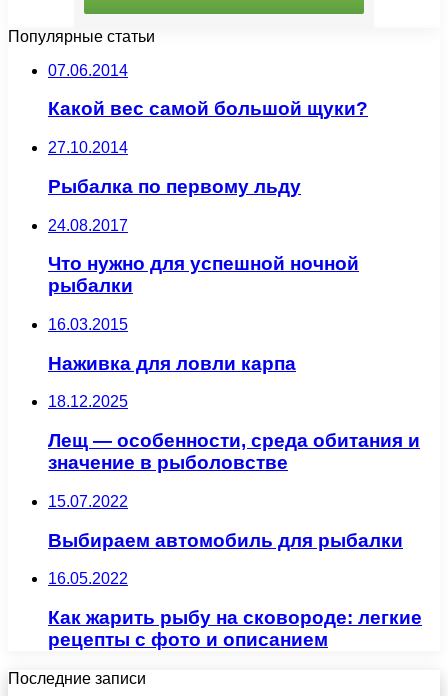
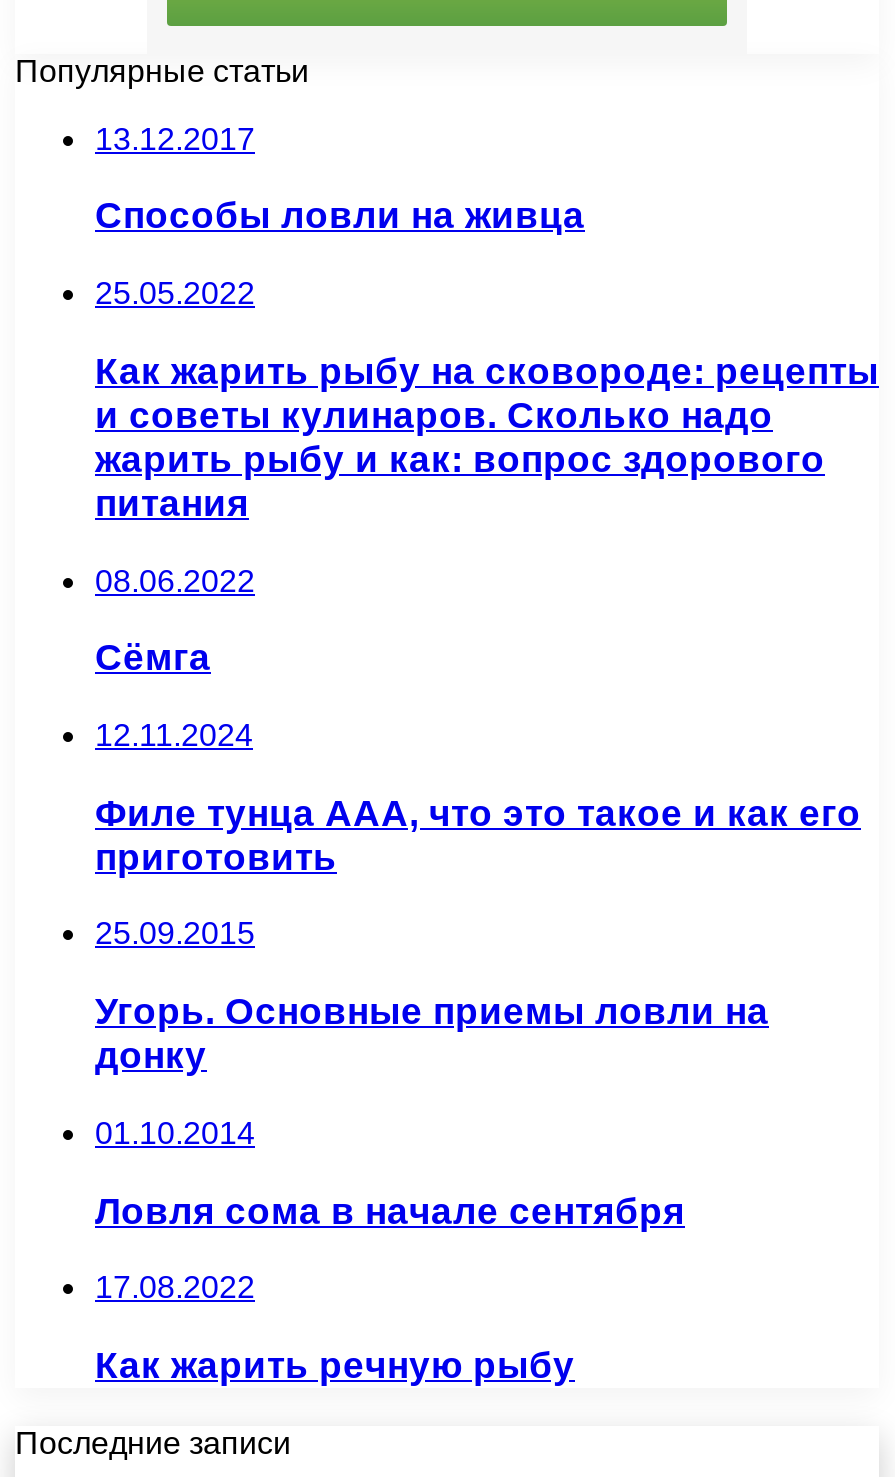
- 07.06.2014
+ 13.12.2017

- Какой вес самой большой щуки?
+ Способы ловли на живца

- 27.10.2014
+ 25.05.2022

- Рыбалка по первому льду
+ Как жарить рыбу на сковороде: рецепты
+ и советы кулинаров. Сколько надо
+ жарить рыбу и как: вопрос здорового
+ питания

- 24.08.2017
+ 08.06.2022

- Что нужно для успешной ночной
- рыбалки
+ Сёмга

- 16.03.2015
+ 12.11.2024

- Наживка для ловли карпа
+ Филе тунца AAA, что это такое и как его
+ приготовить

- 18.12.2025
+ 25.09.2015

- Лещ — особенности, среда обитания и
- значение в рыболовстве
+ Угорь. Основные приемы ловли на
+ донку

- 15.07.2022
+ 01.10.2014

- Выбираем автомобиль для рыбалки
+ Ловля сома в начале сентября

- 16.05.2022
+ 17.08.2022

- Как жарить рыбу на сковороде: легкие
- рецепты с фото и описанием
+ Как жарить речную рыбу
